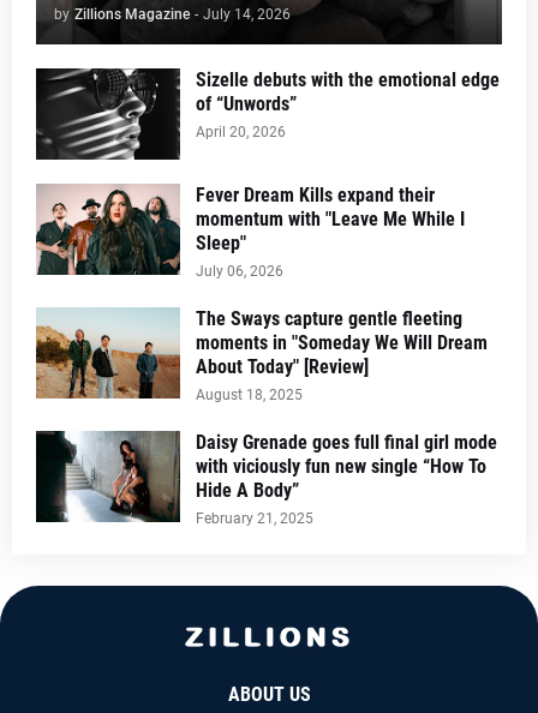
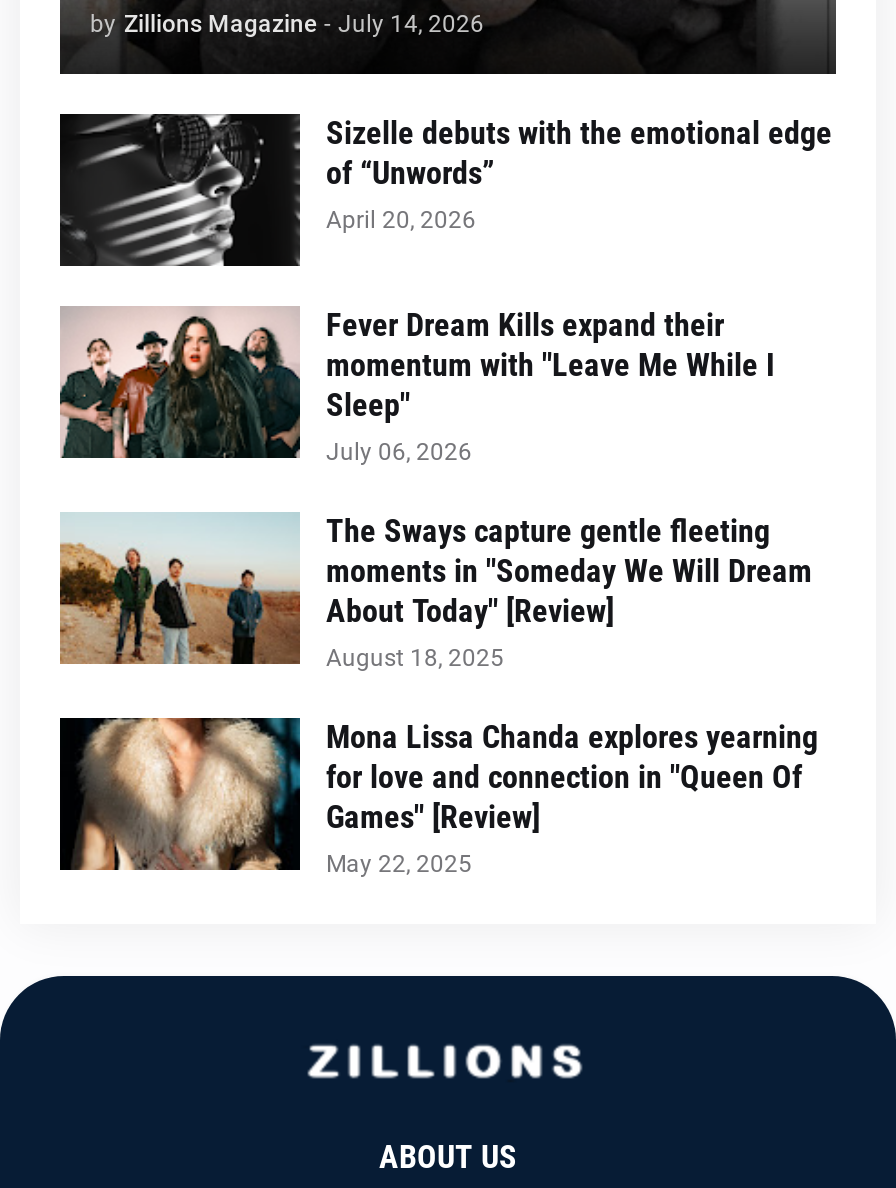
- [image]
- Daisy Grenade goes full final girl mode
- with viciously fun new single “How To
- Hide A Body”
- February 21, 2025
+ [image]
+ Mona Lissa Chanda explores yearning
+ for love and connection in "Queen Of
+ Games" [Review]
+ May 22, 2025
